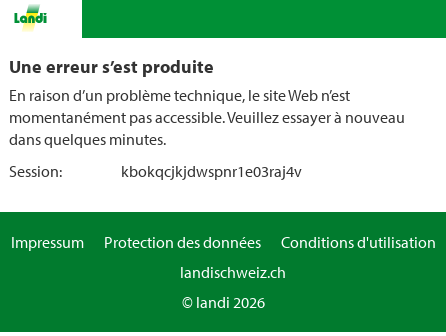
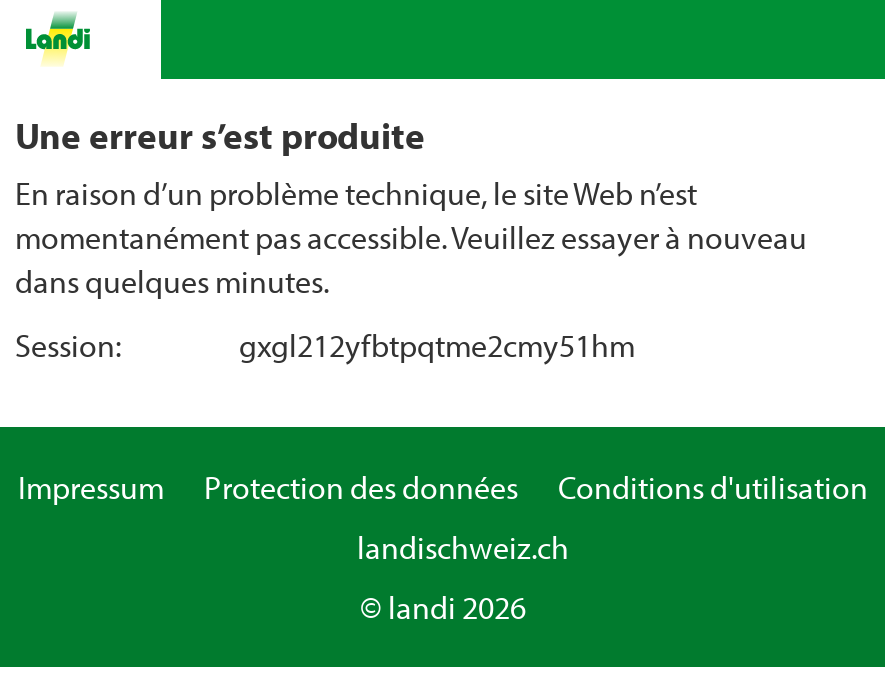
- kbokqcjkjdwspnr1e03raj4v
+ gxgl212yfbtpqtme2cmy51hm
